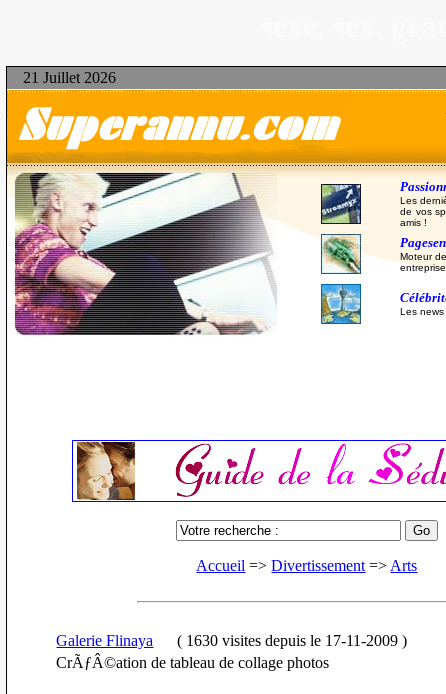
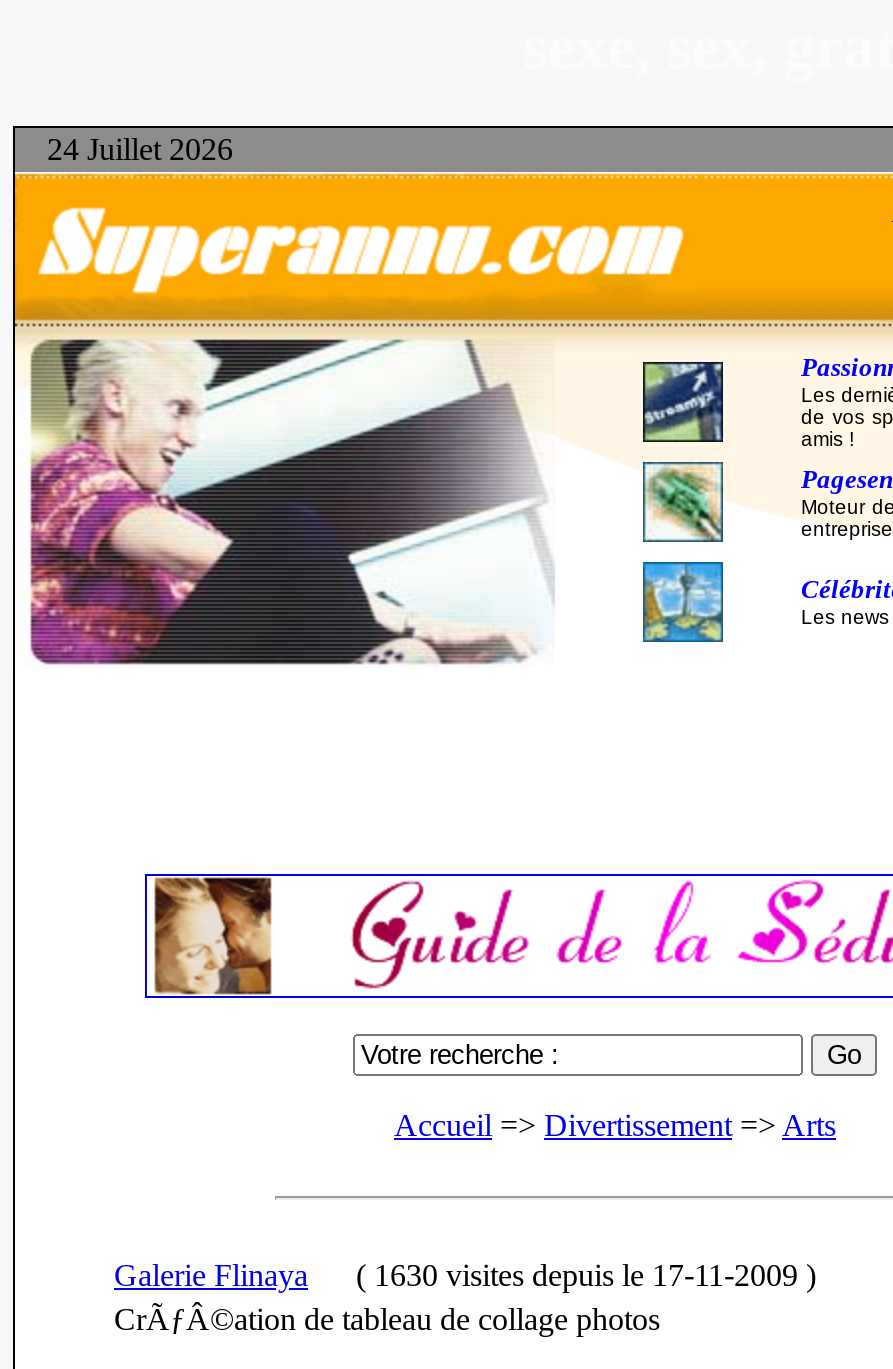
- 21 Juillet 2026
+ 24 Juillet 2026
